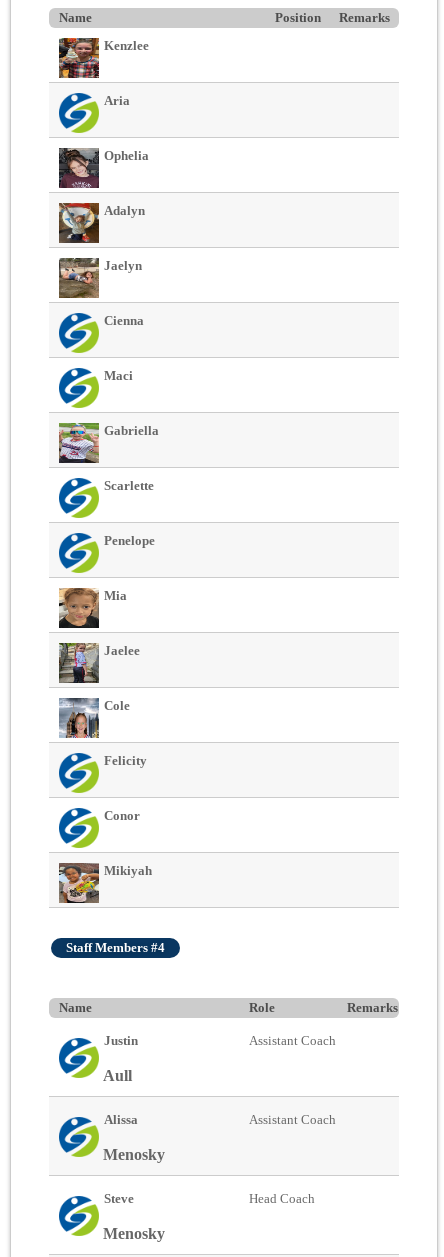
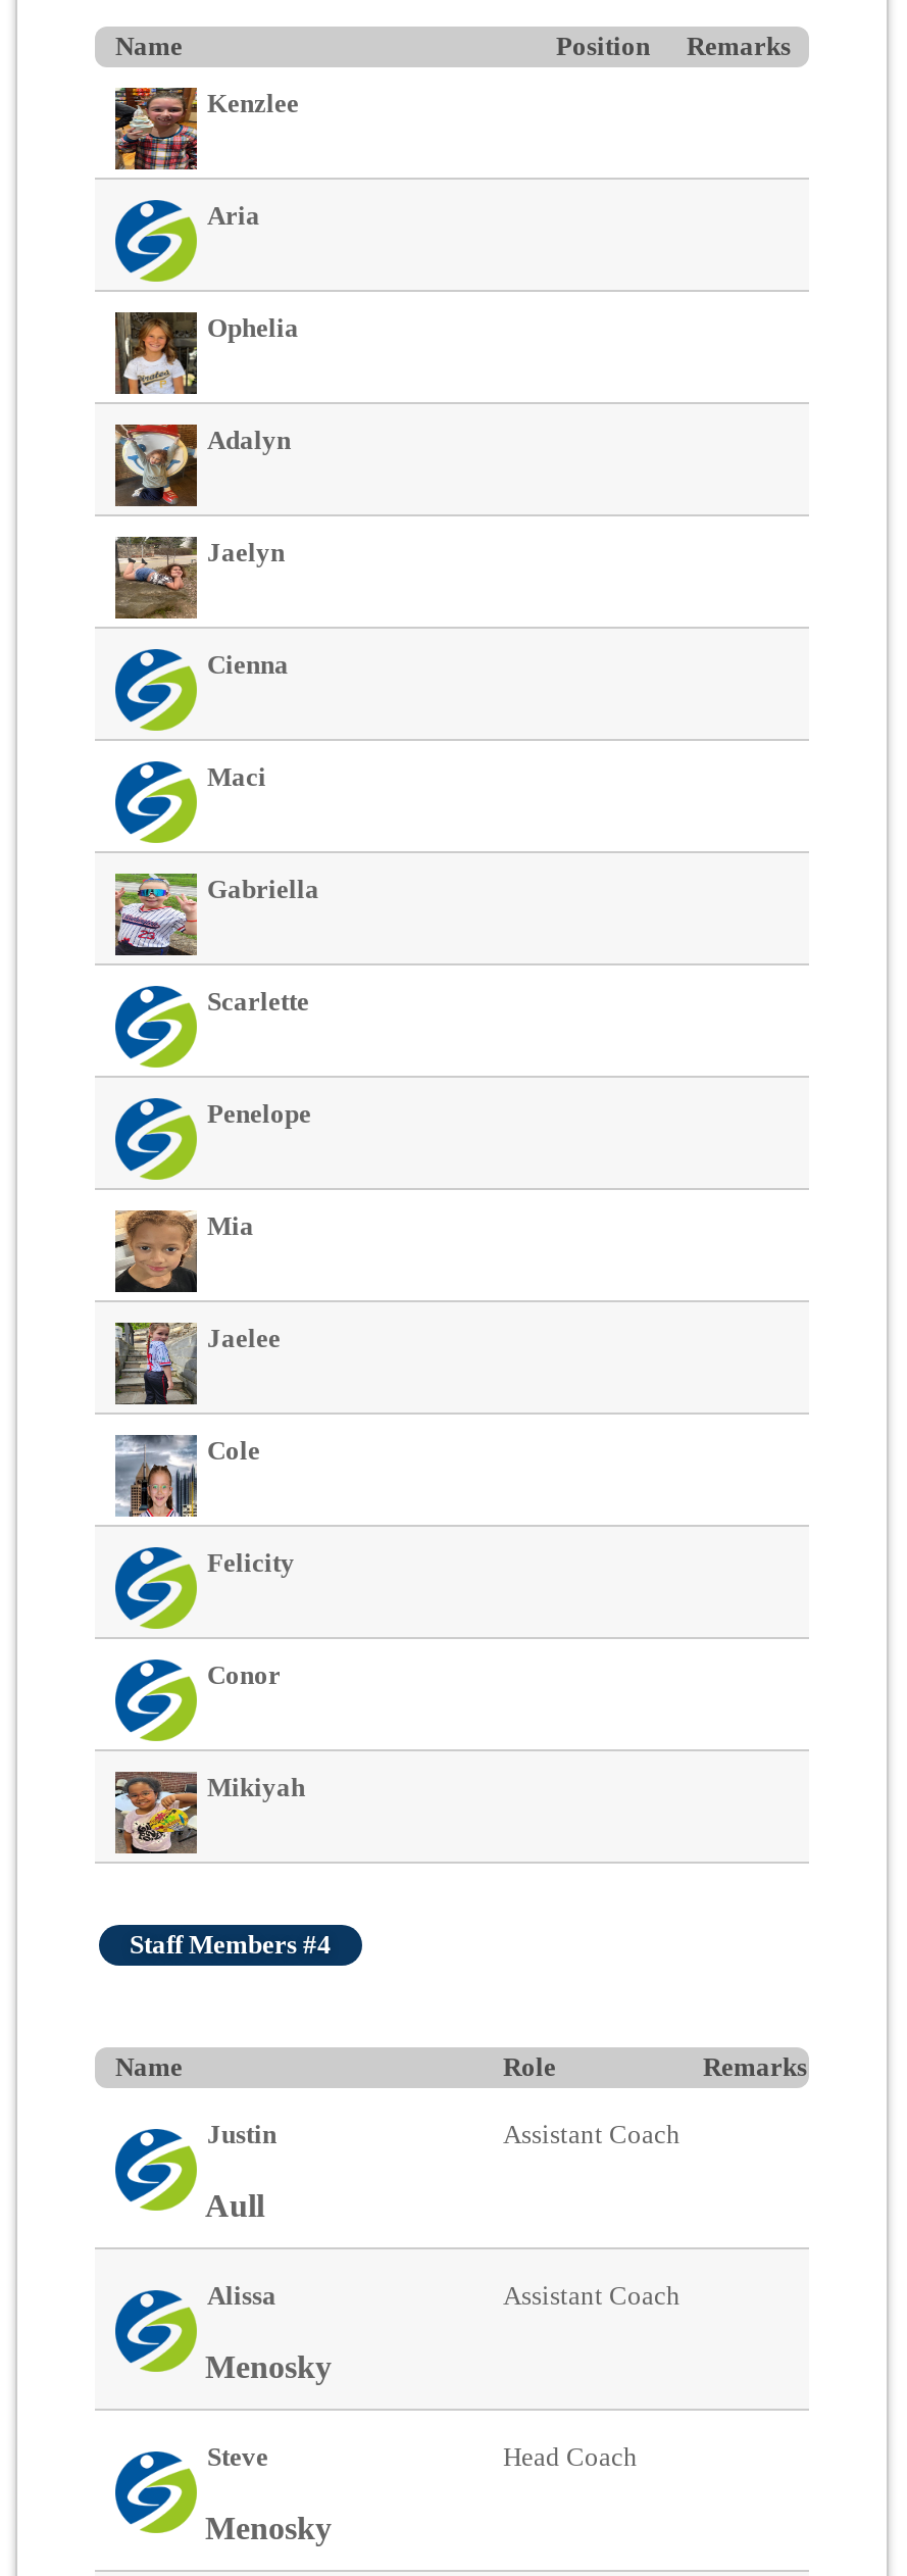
- [image]
+ [image]
